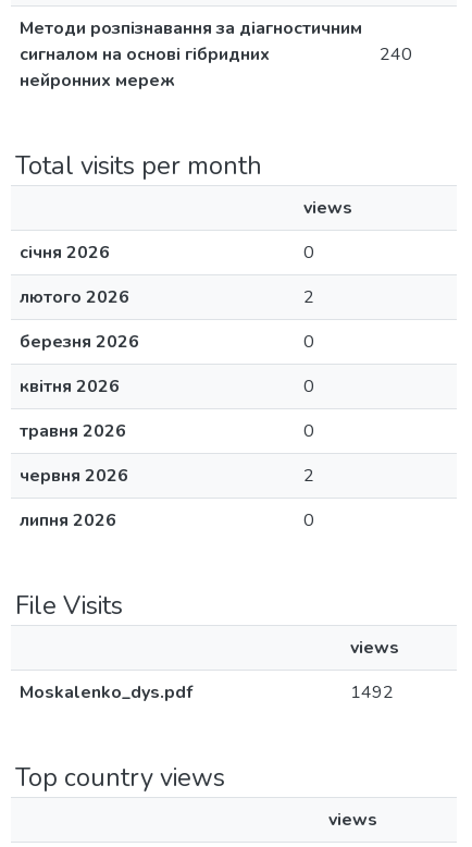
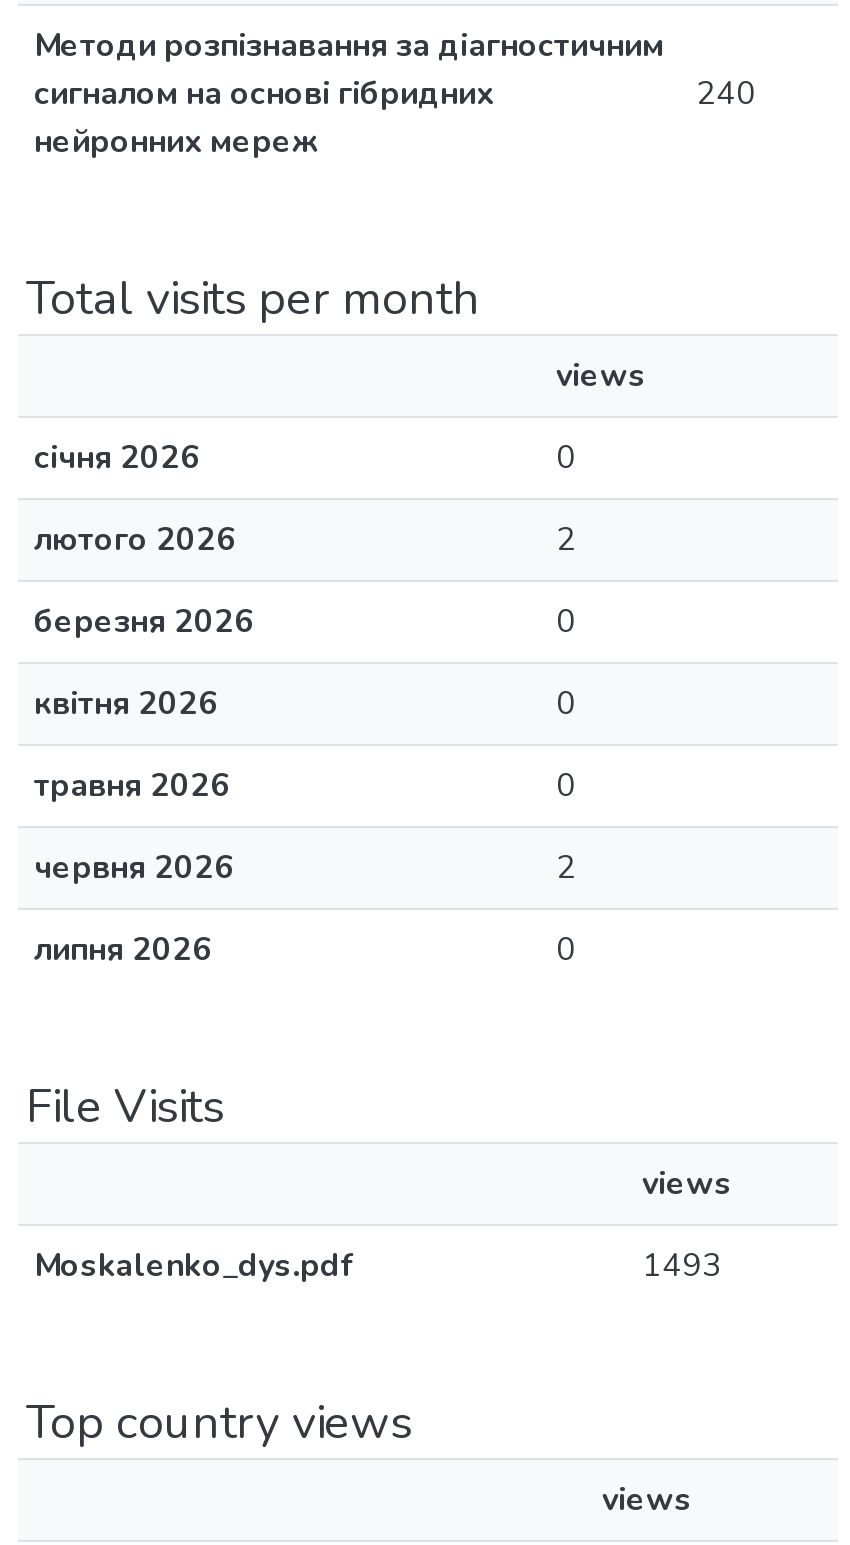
- 1492
+ 1493
